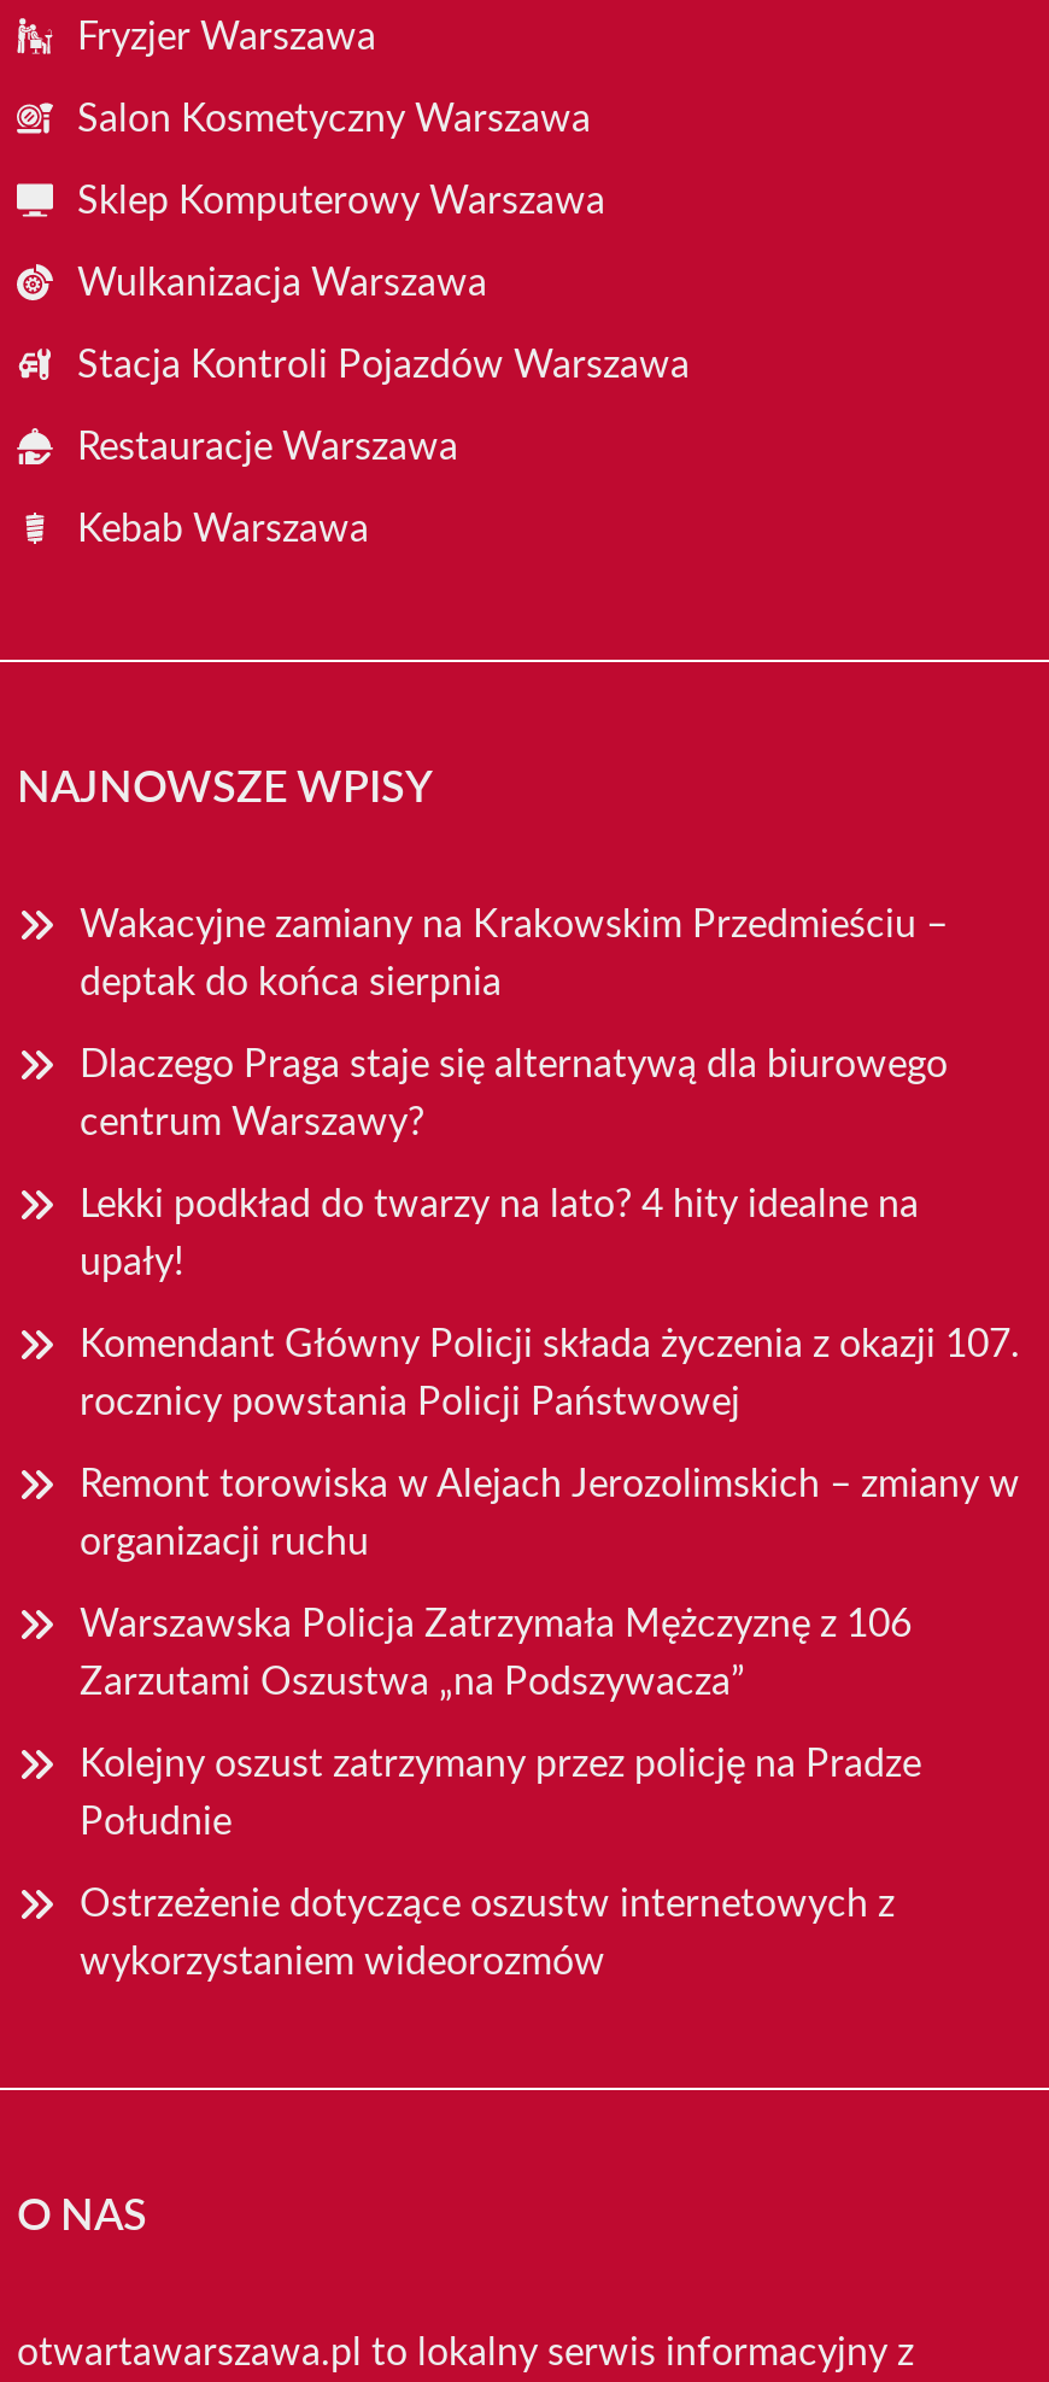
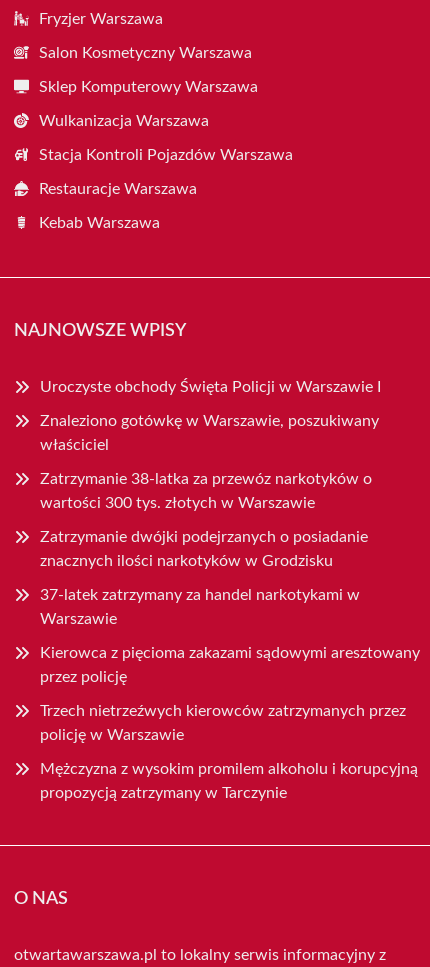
- Wakacyjne zamiany na Krakowskim Przedmieściu –
- deptak do końca sierpnia
- Dlaczego Praga staje się alternatywą dla biurowego
- centrum Warszawy?
- Lekki podkład do twarzy na lato? 4 hity idealne na
- upały!
- Komendant Główny Policji składa życzenia z okazji 107.
- rocznicy powstania Policji Państwowej
- Remont torowiska w Alejach Jerozolimskich – zmiany w
- organizacji ruchu
- Warszawska Policja Zatrzymała Mężczyznę z 106
- Zarzutami Oszustwa „na Podszywacza”
- Kolejny oszust zatrzymany przez policję na Pradze
- Południe
- Ostrzeżenie dotyczące oszustw internetowych z
- wykorzystaniem wideorozmów
+ Uroczyste obchody Święta Policji w Warszawie I
+ Znaleziono gotówkę w Warszawie, poszukiwany
+ właściciel
+ Zatrzymanie 38-latka za przewóz narkotyków o
+ wartości 300 tys. złotych w Warszawie
+ Zatrzymanie dwójki podejrzanych o posiadanie
+ znacznych ilości narkotyków w Grodzisku
+ 37-latek zatrzymany za handel narkotykami w
+ Warszawie
+ Kierowca z pięcioma zakazami sądowymi aresztowany
+ przez policję
+ Trzech nietrzeźwych kierowców zatrzymanych przez
+ policję w Warszawie
+ Mężczyzna z wysokim promilem alkoholu i korupcyjną
+ propozycją zatrzymany w Tarczynie
